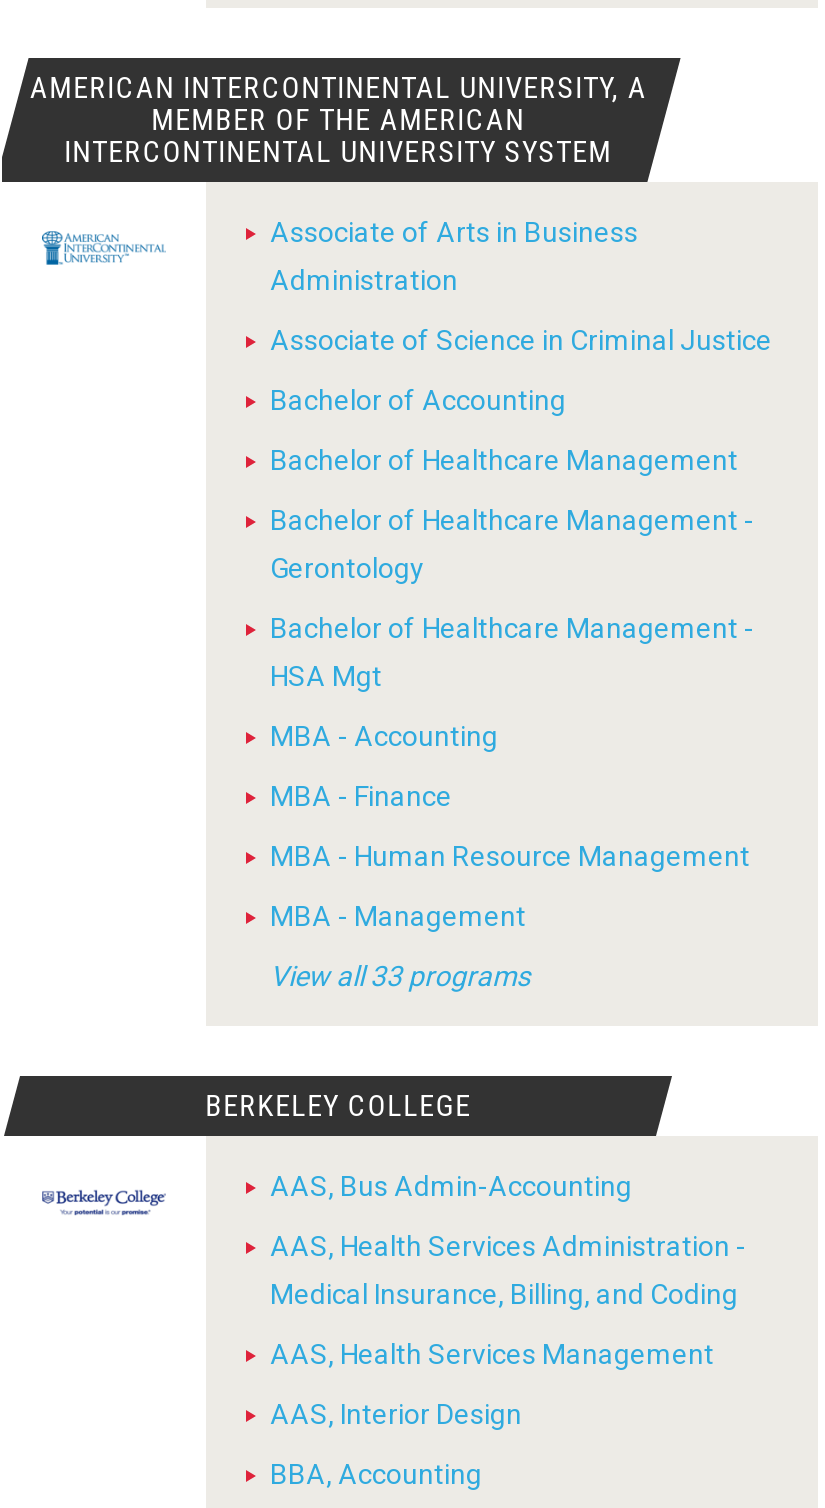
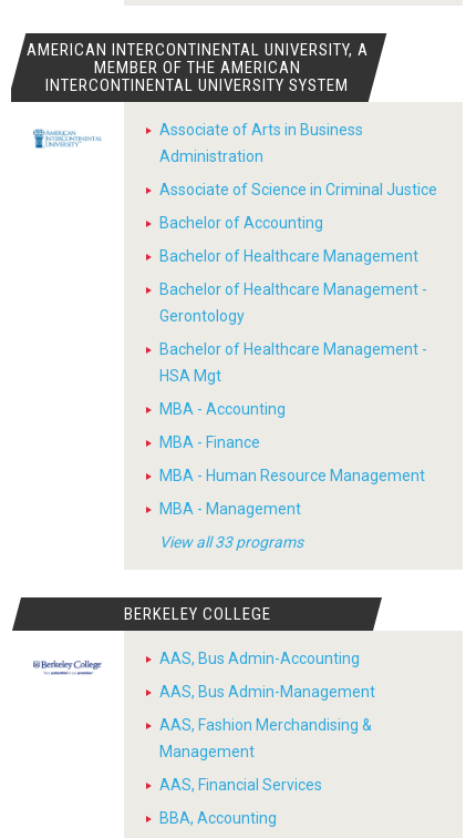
- AAS, Health Services Administration -
+ AAS, Bus Admin-Management

- Medical Insurance, Billing, and Coding
+ AAS, Fashion Merchandising &

- AAS, Health Services Management
+ Management

- AAS, Interior Design
+ AAS, Financial Services
